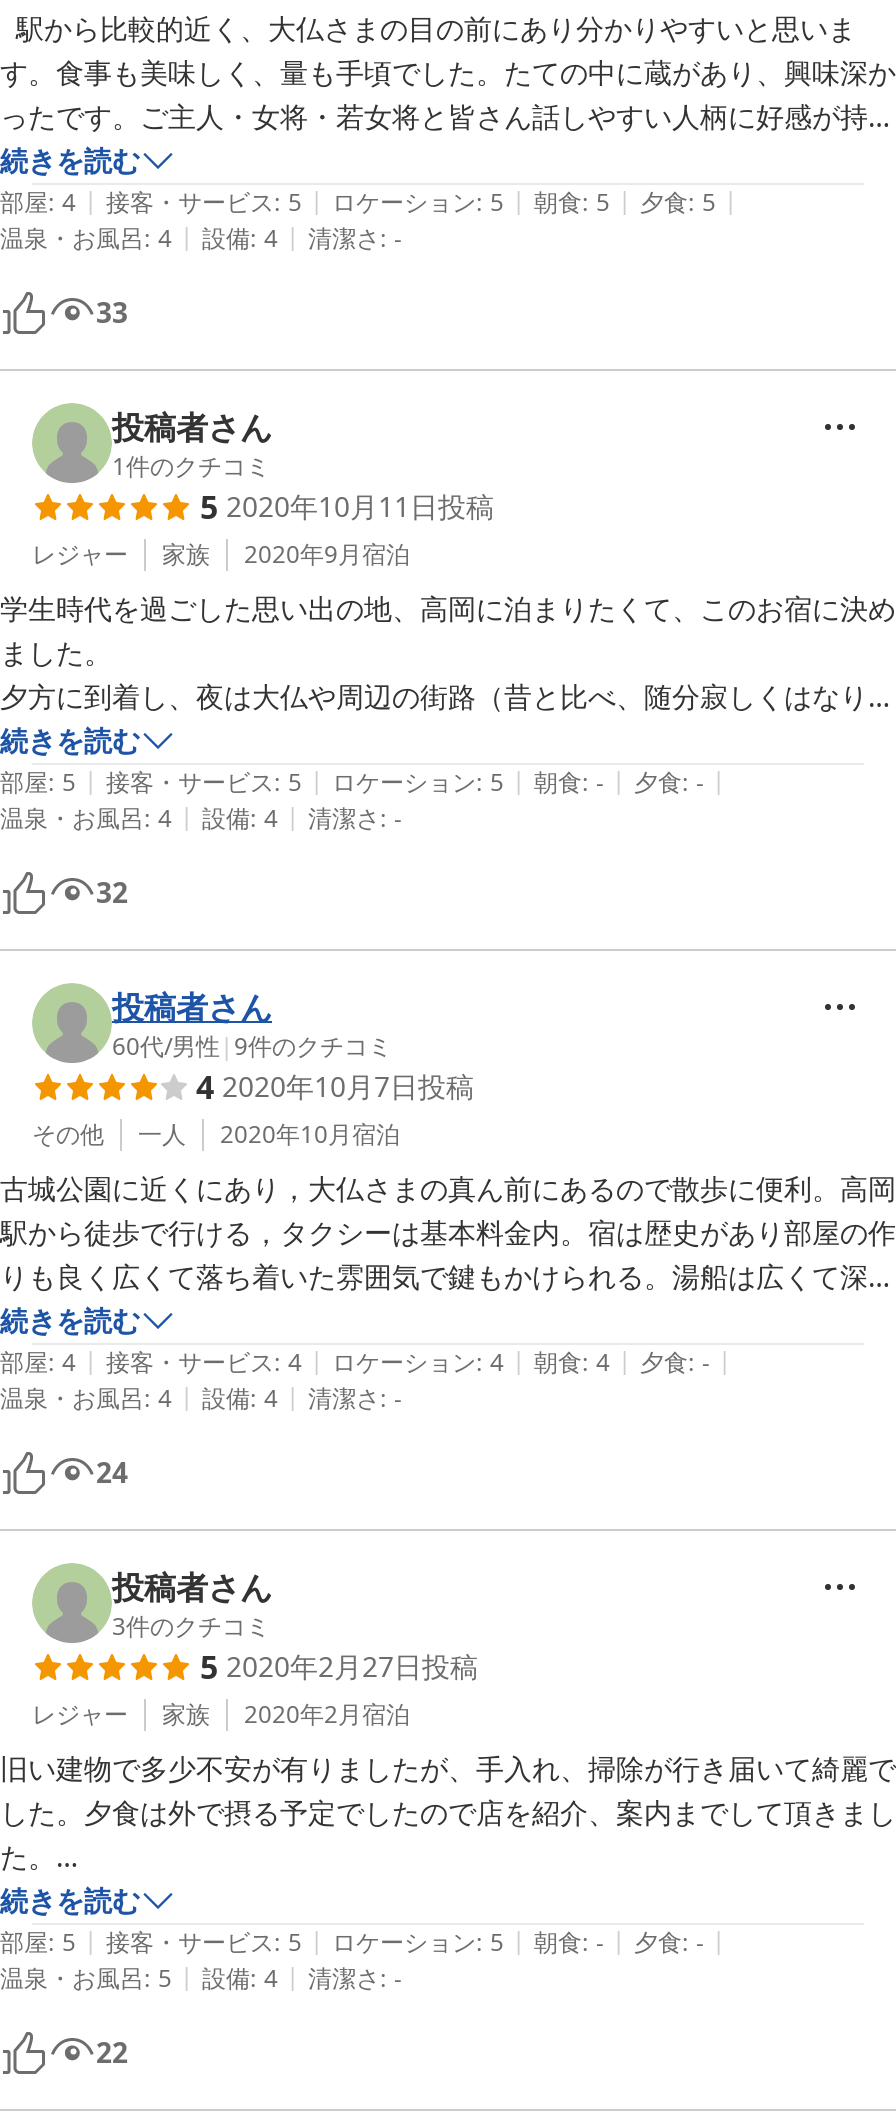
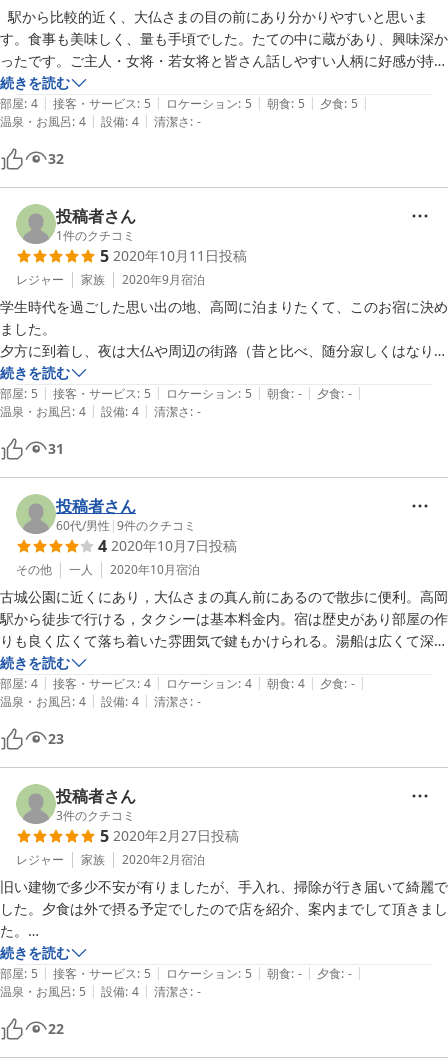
- 33
+ 32

- 32
+ 31

- 24
+ 23
